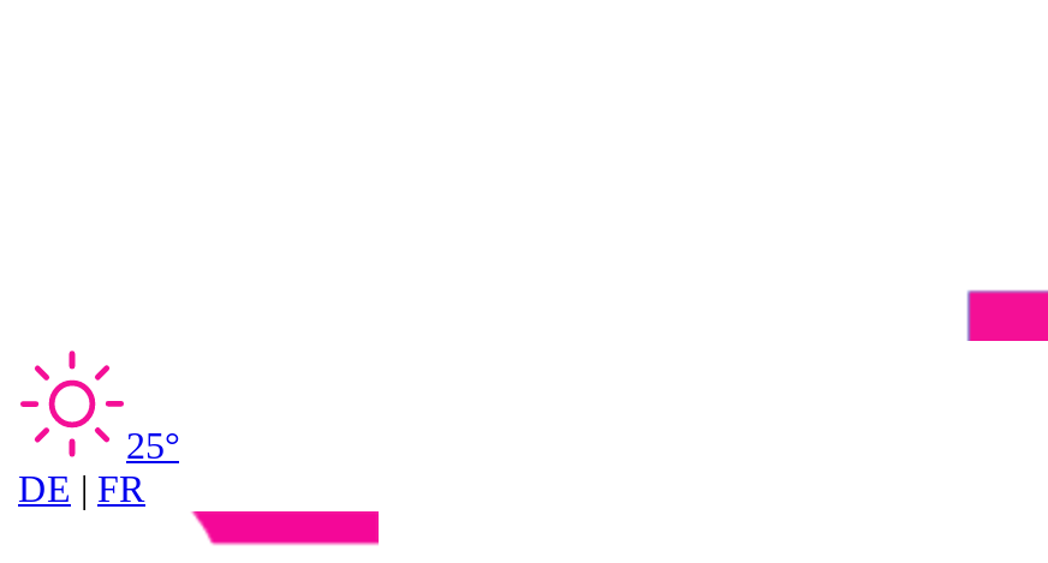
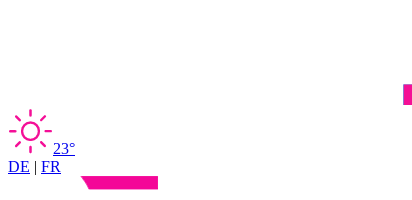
- 25°
+ 23°
